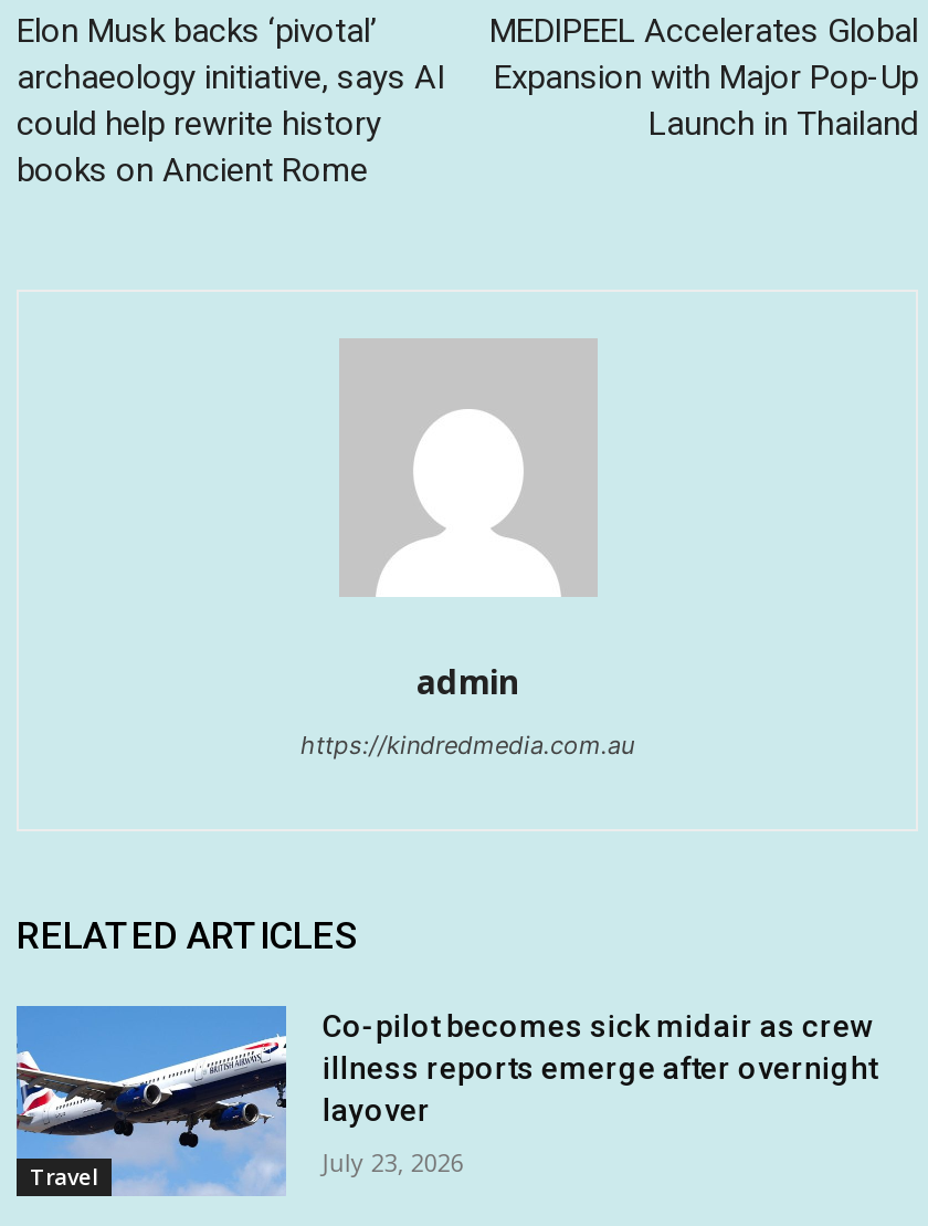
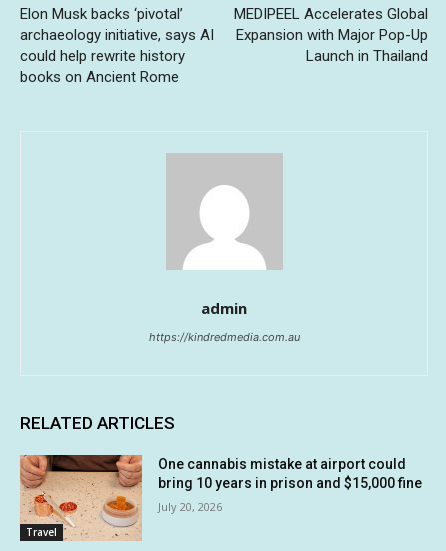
- [image]
- Co-pilot becomes sick midair as crew
- illness reports emerge after overnight
- layover
+ [image]
+ One cannabis mistake at airport could
+ bring 10 years in prison and $15,000 fine

- July 23, 2026
+ July 20, 2026
